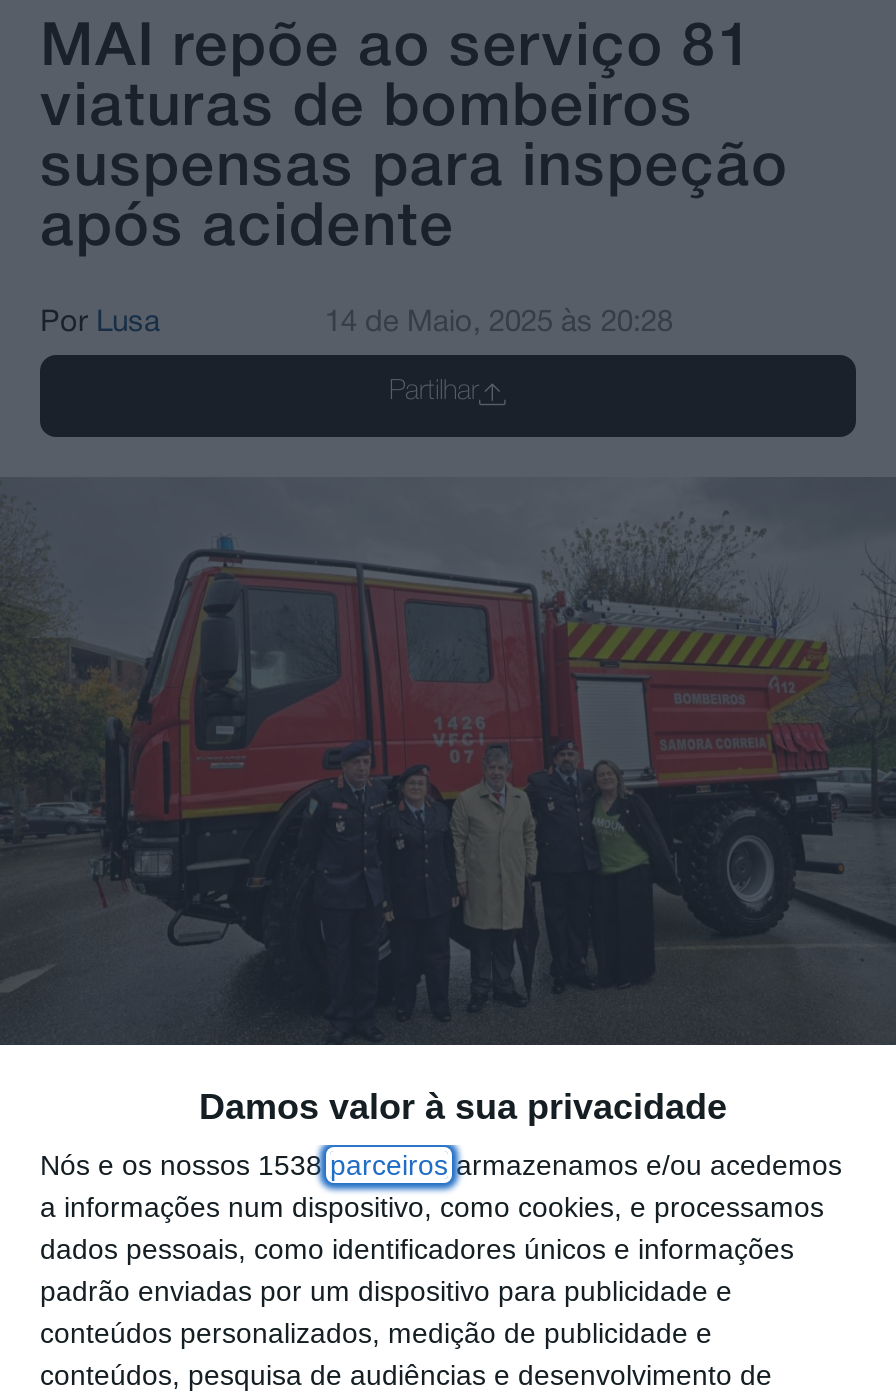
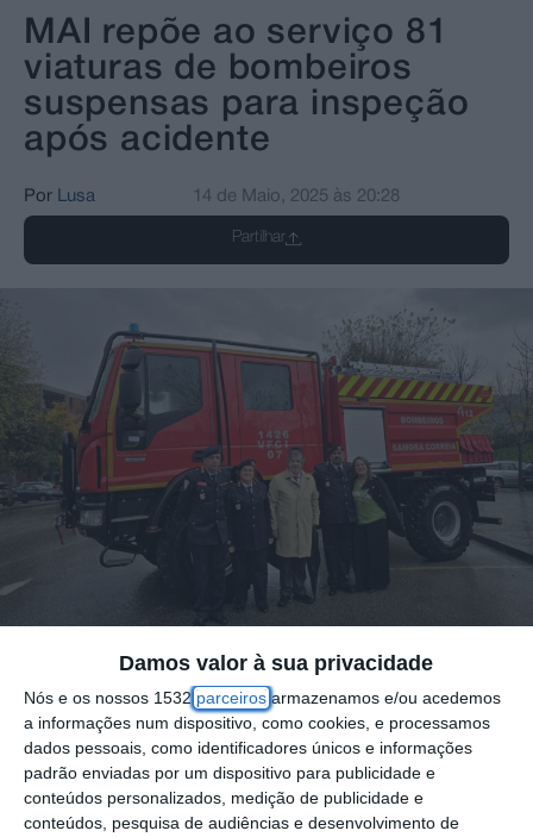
- Nós e os nossos 1538parceirosarmazenamos e/ou acedemos
+ Nós e os nossos 1532parceirosarmazenamos e/ou acedemos
